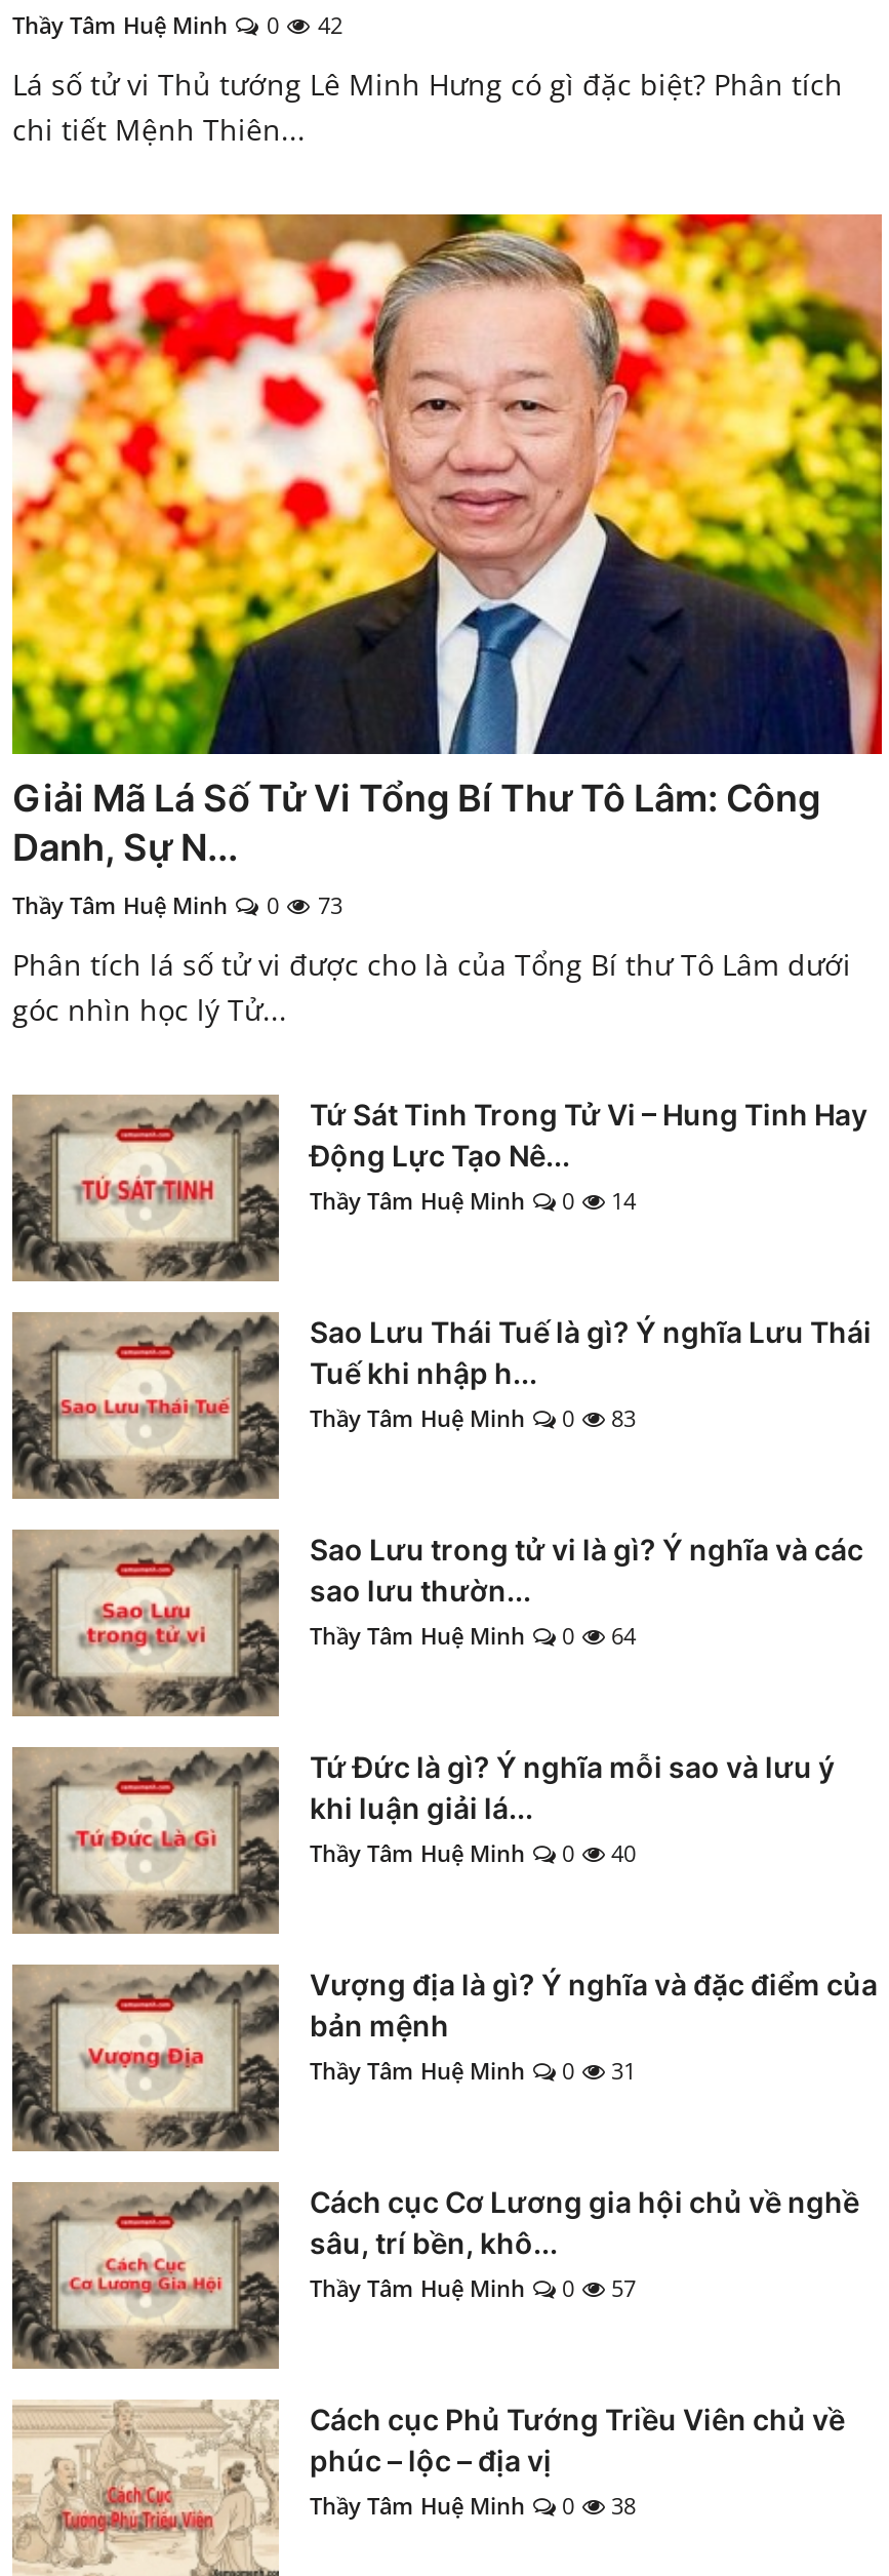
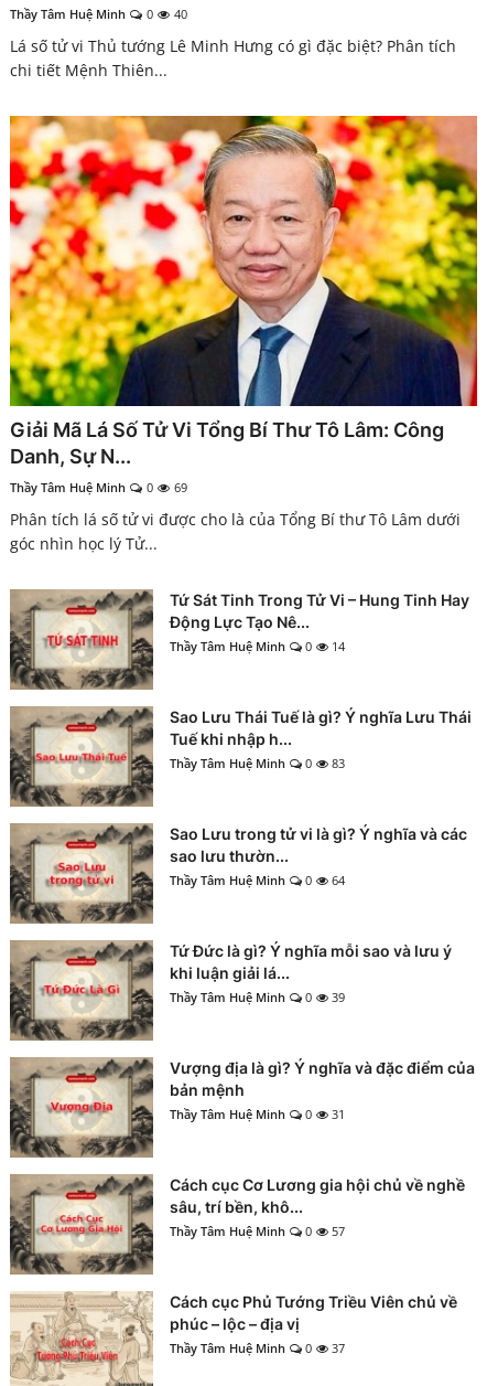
- Thầy Tâm Huệ Minh 0 42
+ Thầy Tâm Huệ Minh 0 40

- Thầy Tâm Huệ Minh 0 73
+ Thầy Tâm Huệ Minh 0 69

- Thầy Tâm Huệ Minh 0 40
+ Thầy Tâm Huệ Minh 0 39

- Thầy Tâm Huệ Minh 0 38
+ Thầy Tâm Huệ Minh 0 37
